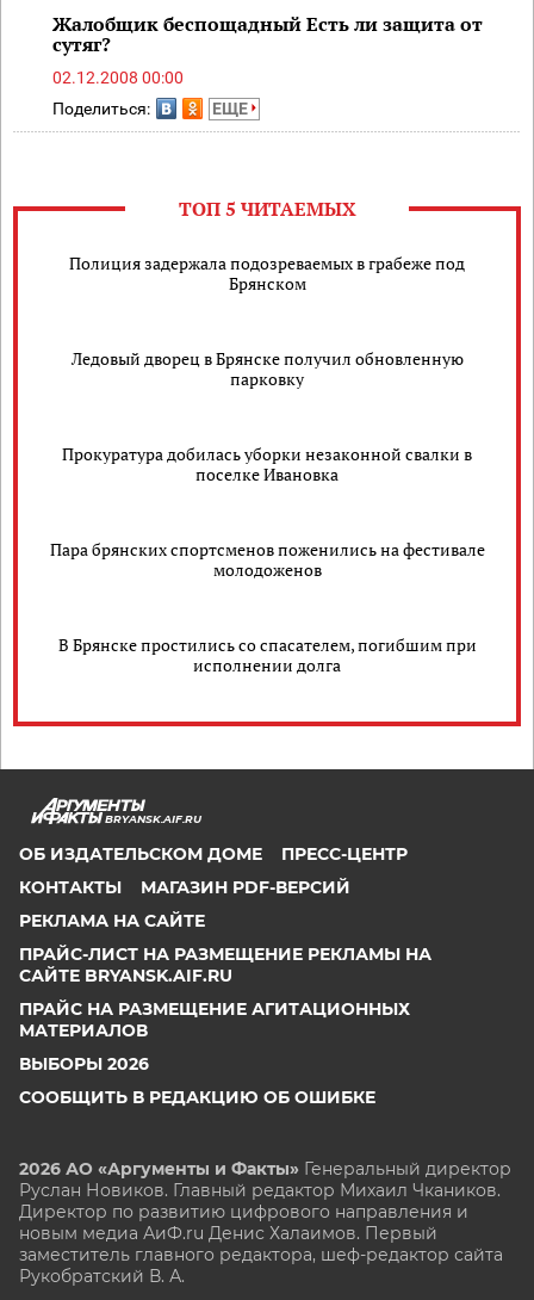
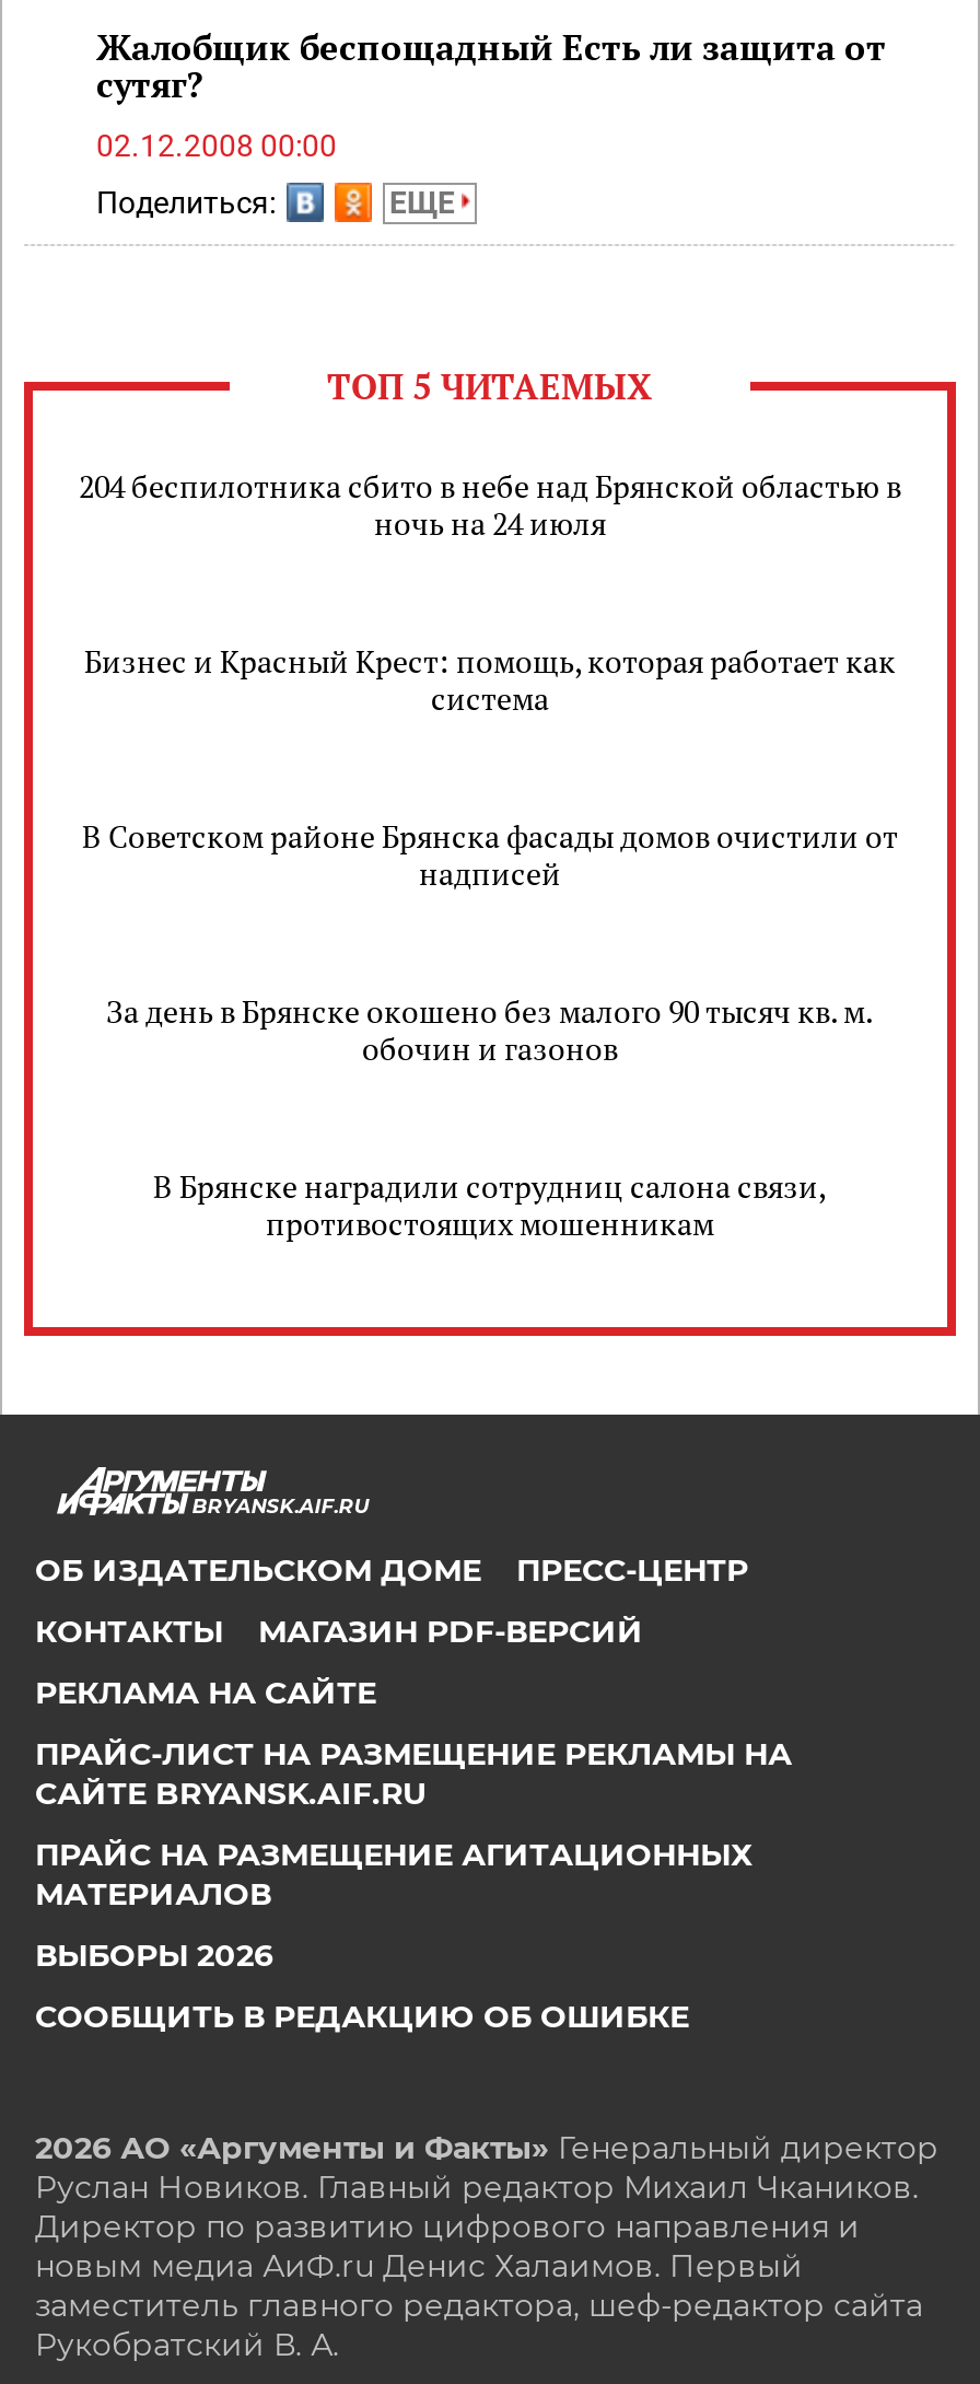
- Полиция задержала подозреваемых в грабеже под
- Брянском
+ 204 беспилотника сбито в небе над Брянской областью в
+ ночь на 24 июля

- Ледовый дворец в Брянске получил обновленную
- парковку
+ Бизнес и Красный Крест: помощь, которая работает как
+ система

- Прокуратура добилась уборки незаконной свалки в
- поселке Ивановка
+ В Советском районе Брянска фасады домов очистили от
+ надписей

- Пара брянских спортсменов поженились на фестивале
- молодоженов
+ За день в Брянске окошено без малого 90 тысяч кв. м.
+ обочин и газонов

- В Брянске простились со спасателем, погибшим при
- исполнении долга
+ В Брянске наградили сотрудниц салона связи,
+ противостоящих мошенникам
